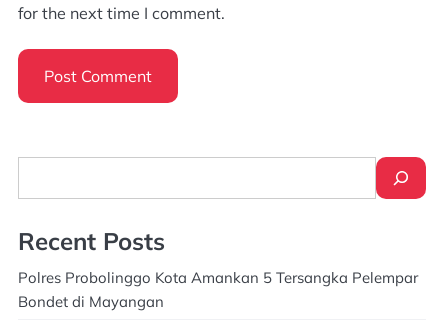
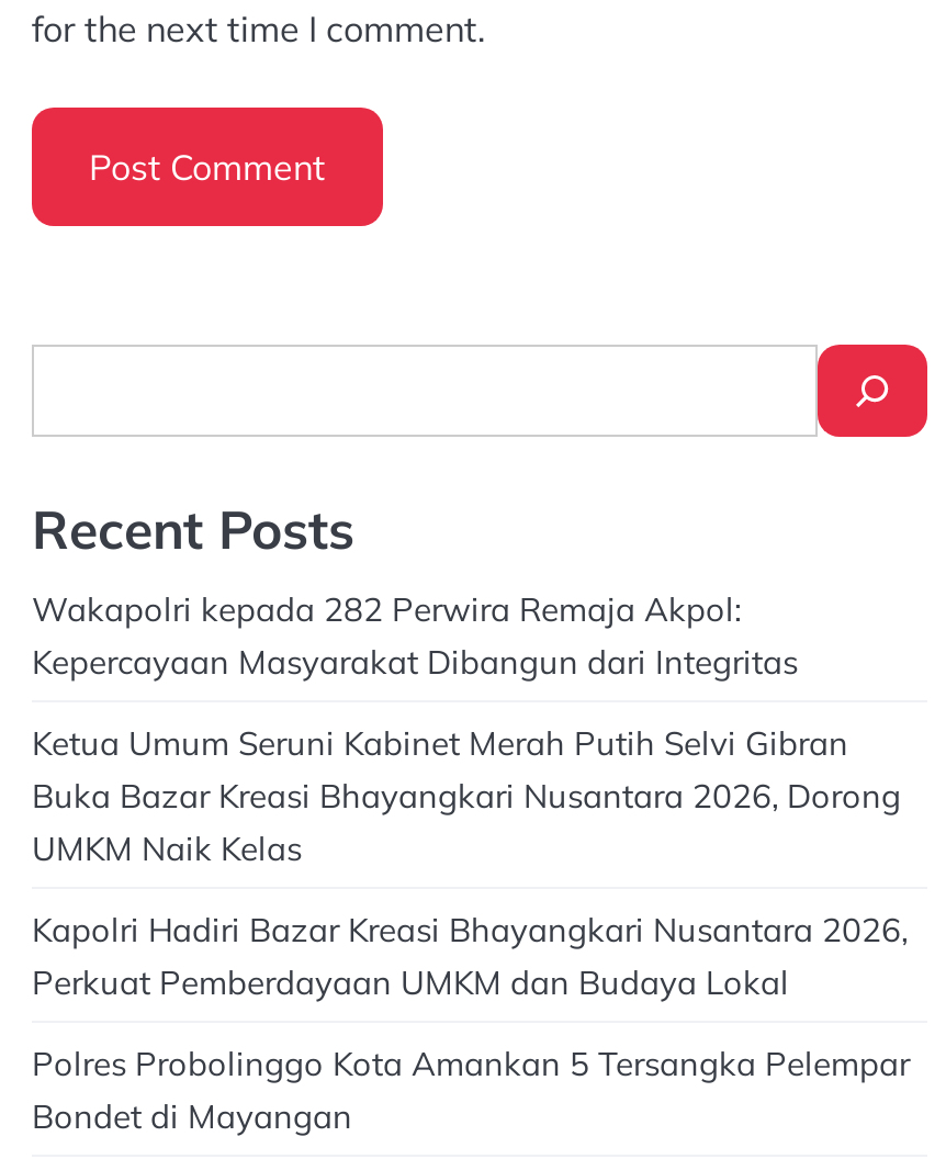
+ Wakapolri kepada 282 Perwira Remaja Akpol:
+ Kepercayaan Masyarakat Dibangun dari Integritas
+ Ketua Umum Seruni Kabinet Merah Putih Selvi Gibran
+ Buka Bazar Kreasi Bhayangkari Nusantara 2026, Dorong
+ UMKM Naik Kelas
+ Kapolri Hadiri Bazar Kreasi Bhayangkari Nusantara 2026,
+ Perkuat Pemberdayaan UMKM dan Budaya Lokal
